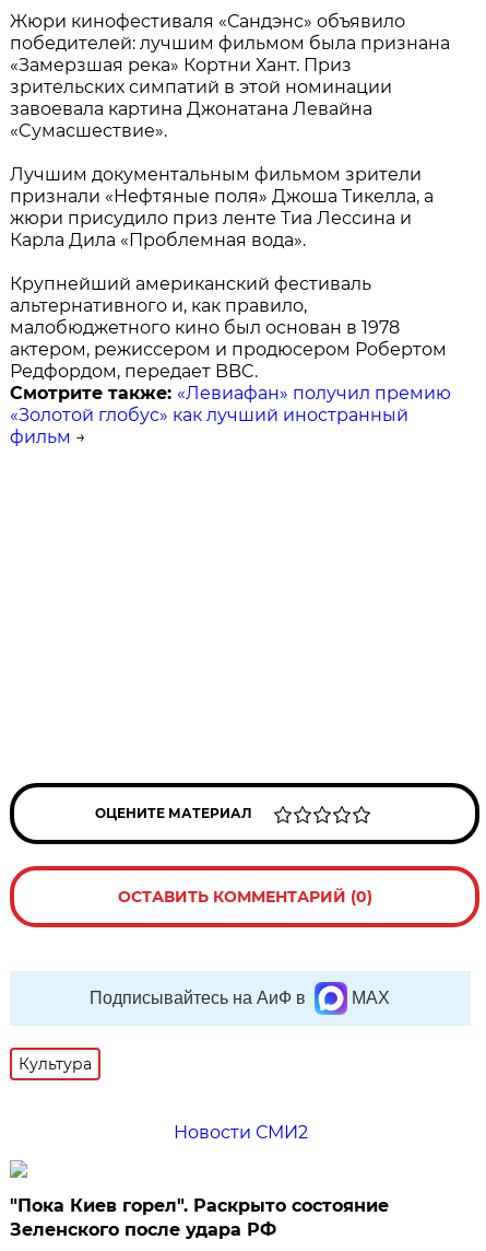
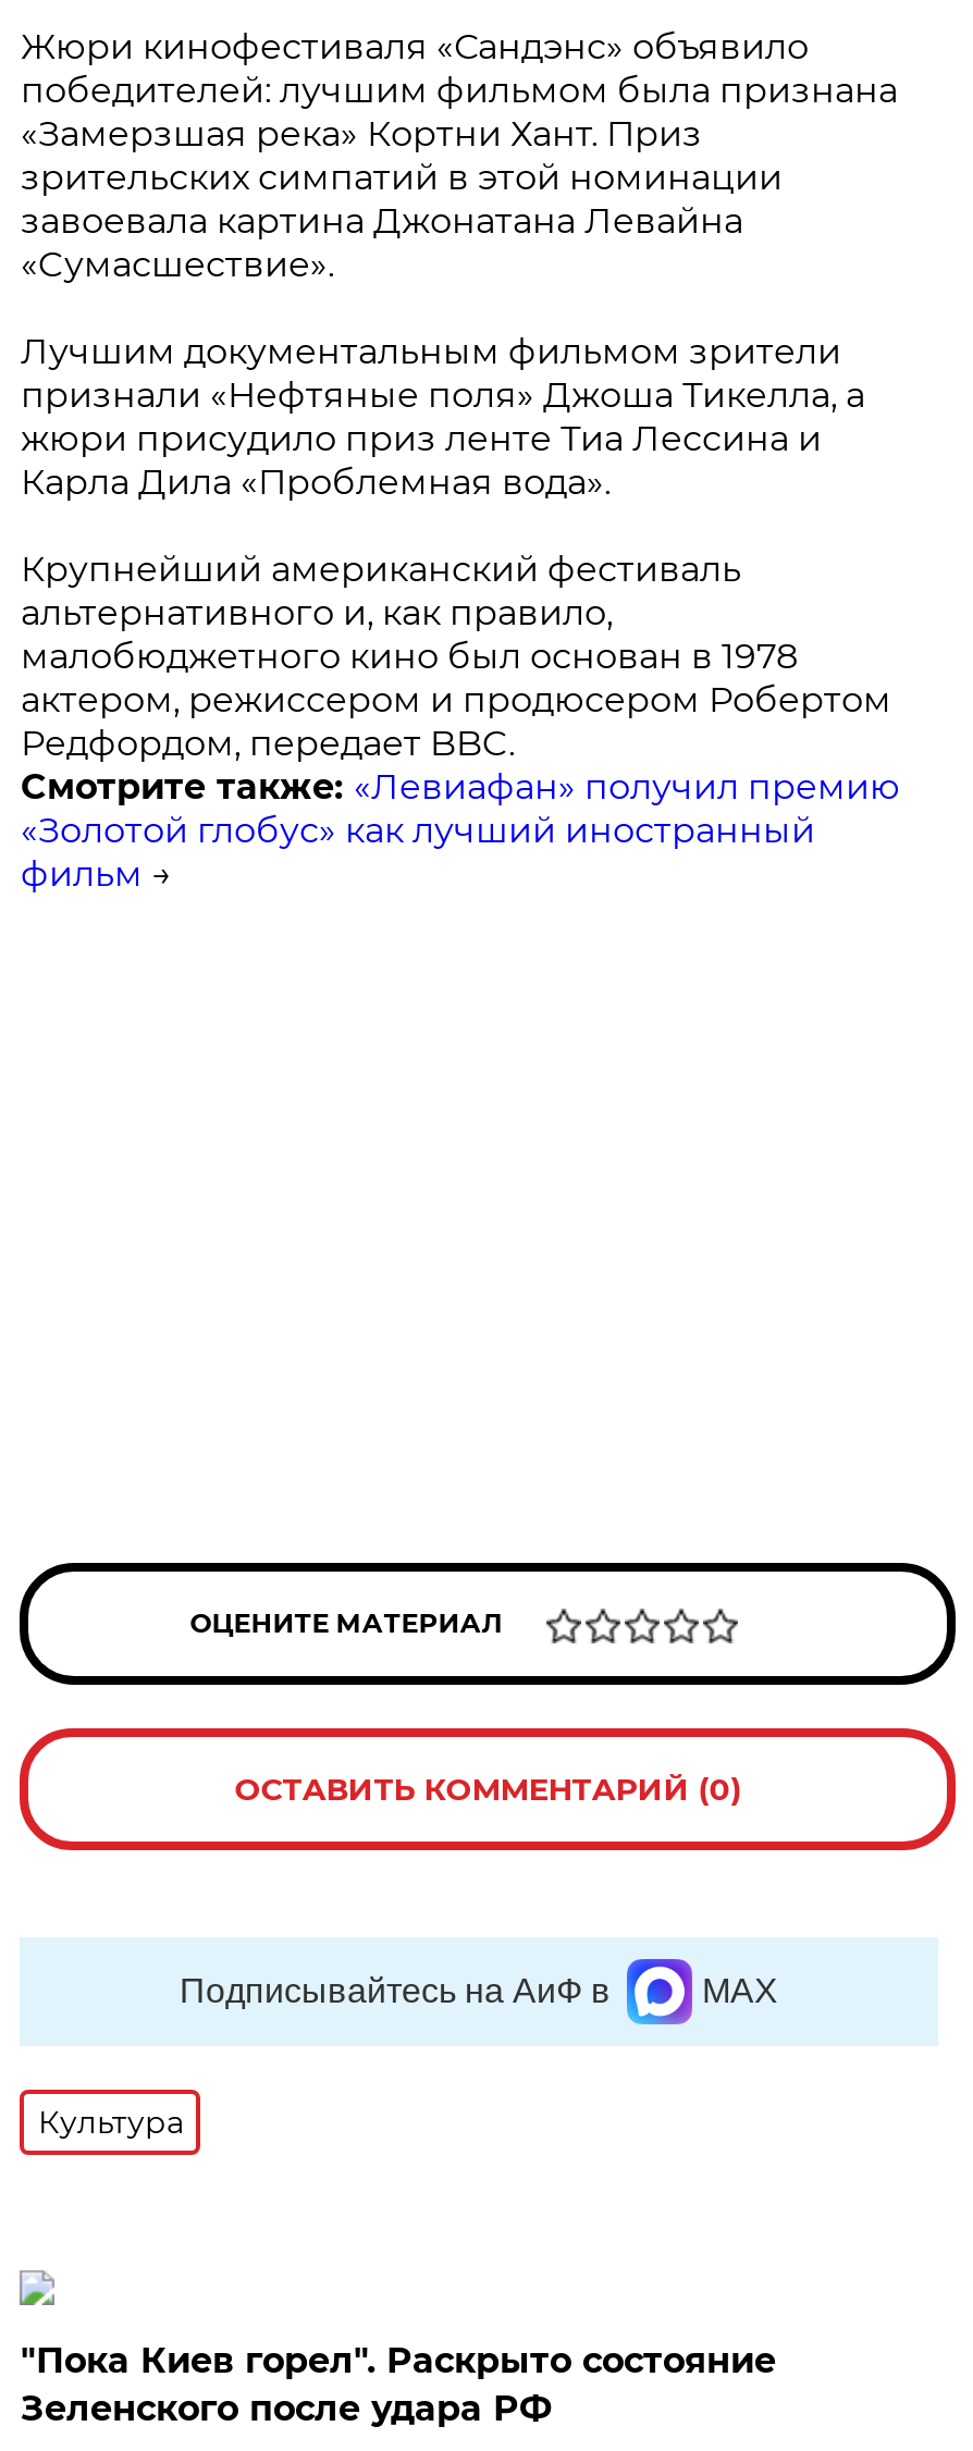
- Новости СМИ2
